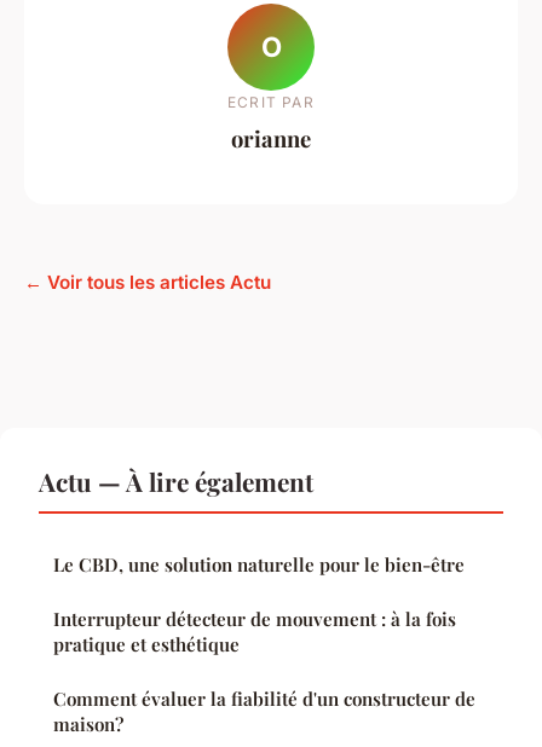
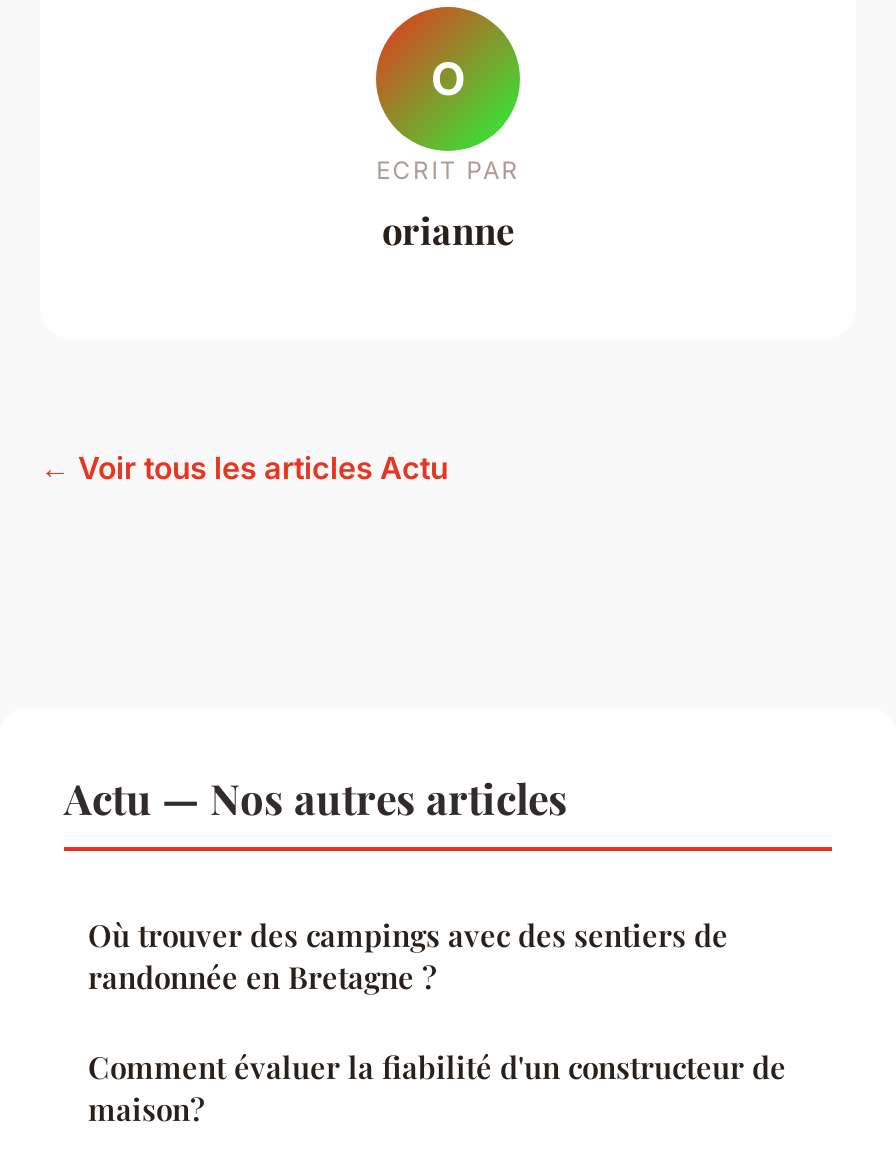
- Actu — À lire également
- Le CBD, une solution naturelle pour le bien-être
- Interrupteur détecteur de mouvement : à la fois
- pratique et esthétique
+ Actu — Nos autres articles
+ Où trouver des campings avec des sentiers de
+ randonnée en Bretagne ?
